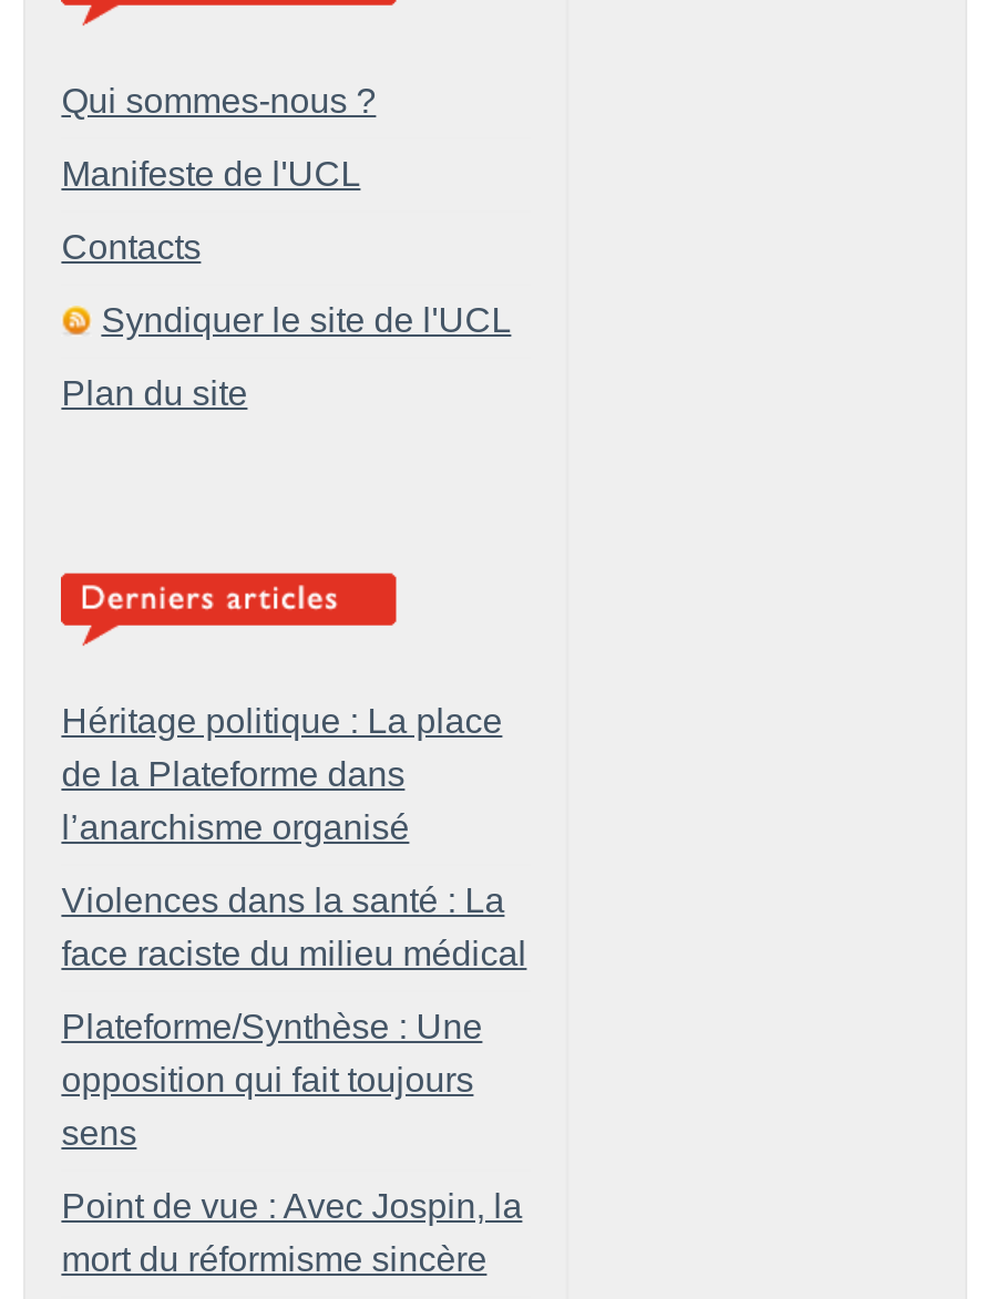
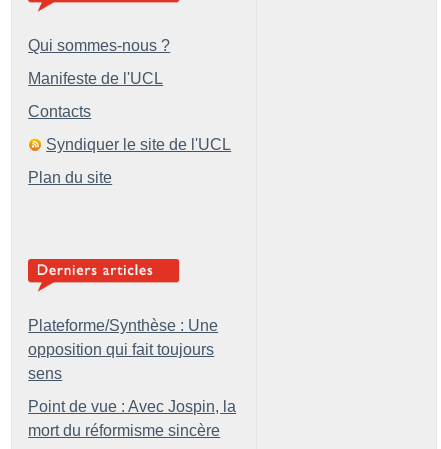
- Héritage politique : La place
- de la Plateforme dans
- l’anarchisme organisé
- Violences dans la santé : La
- face raciste du milieu médical
